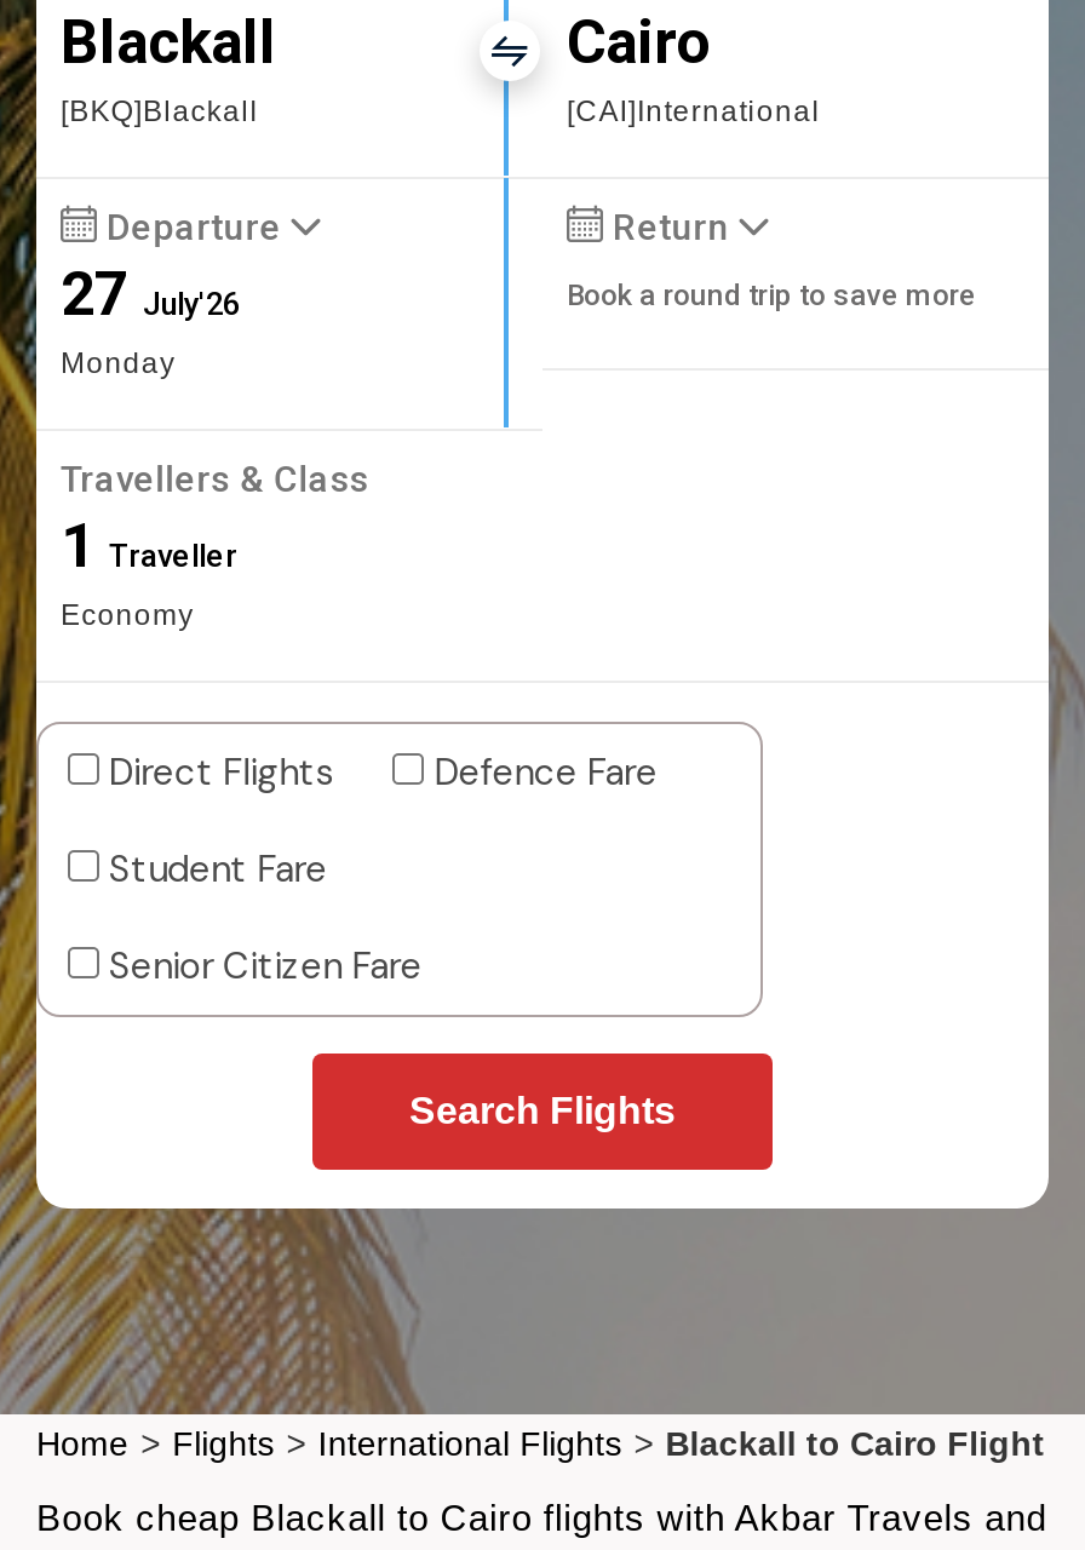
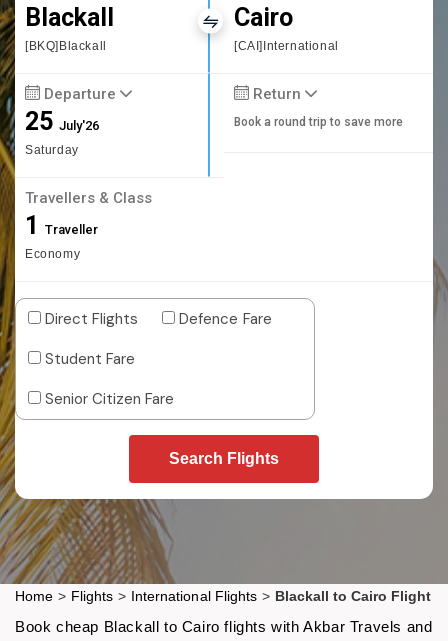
- 27 July'26
- Monday
+ 25 July'26
+ Saturday
